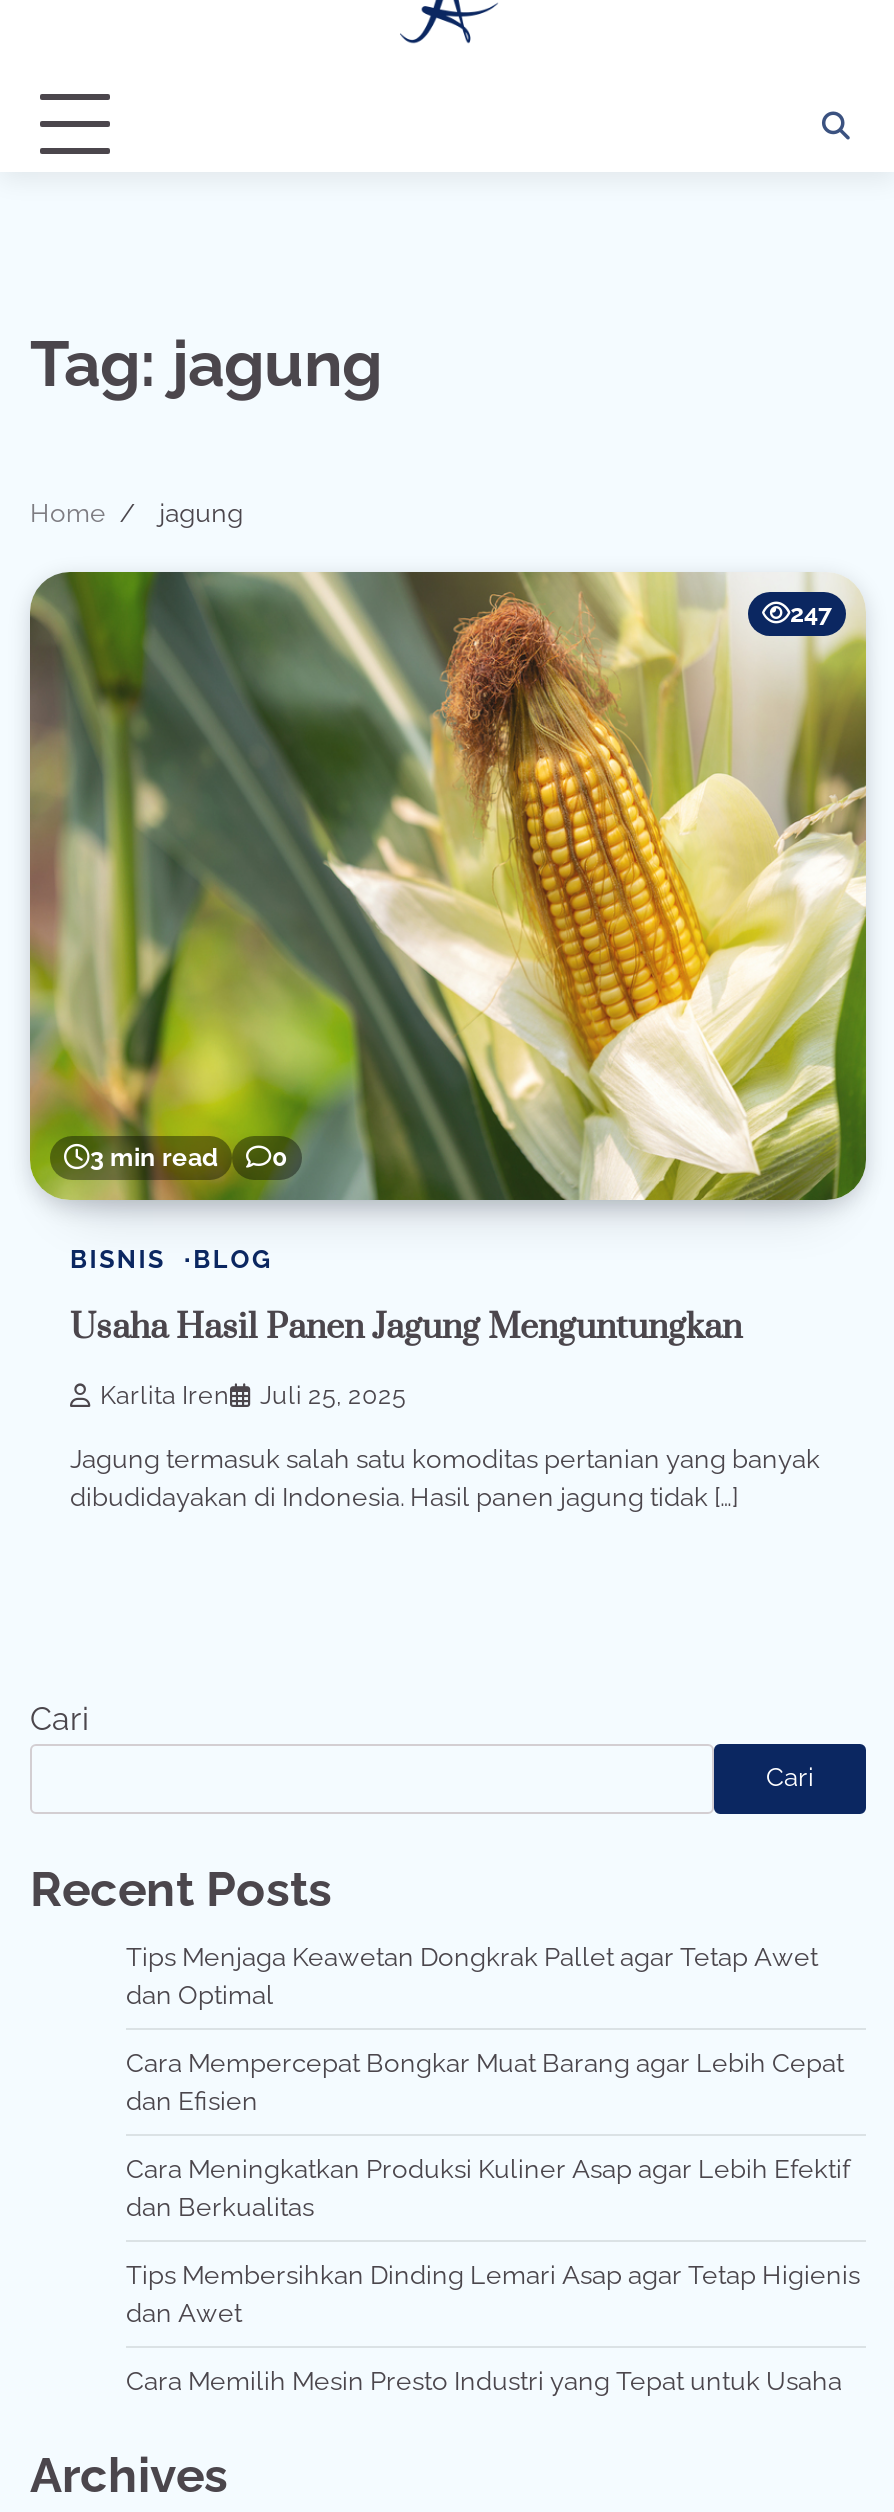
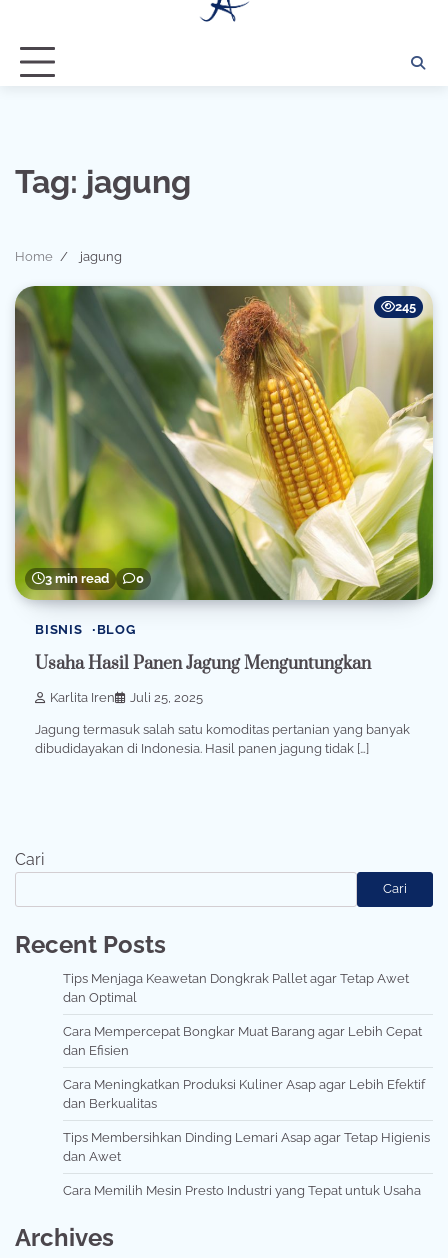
- 247
+ 245
